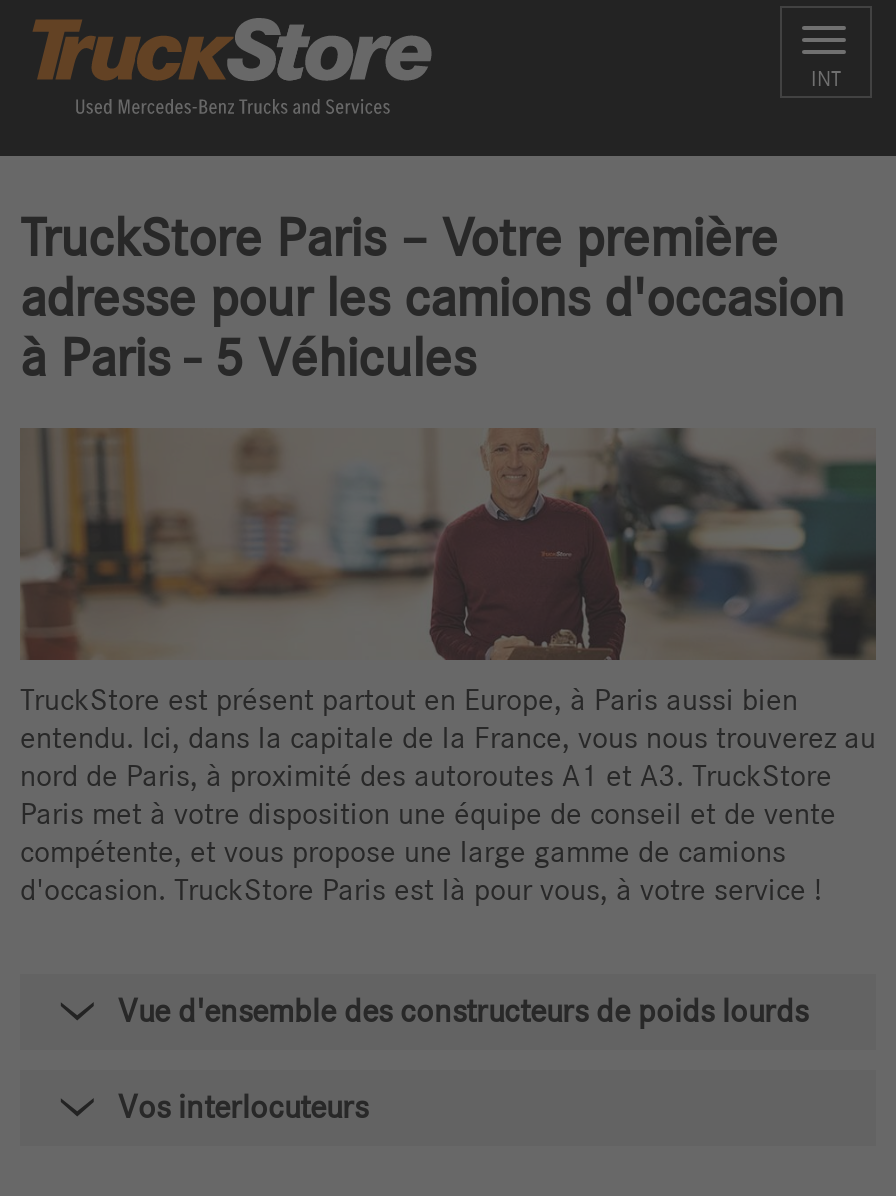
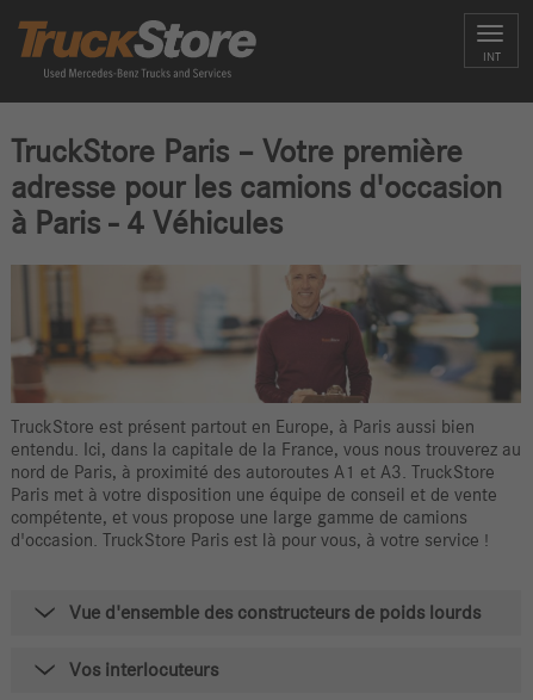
- à Paris - 5 Véhicules
+ à Paris - 4 Véhicules
